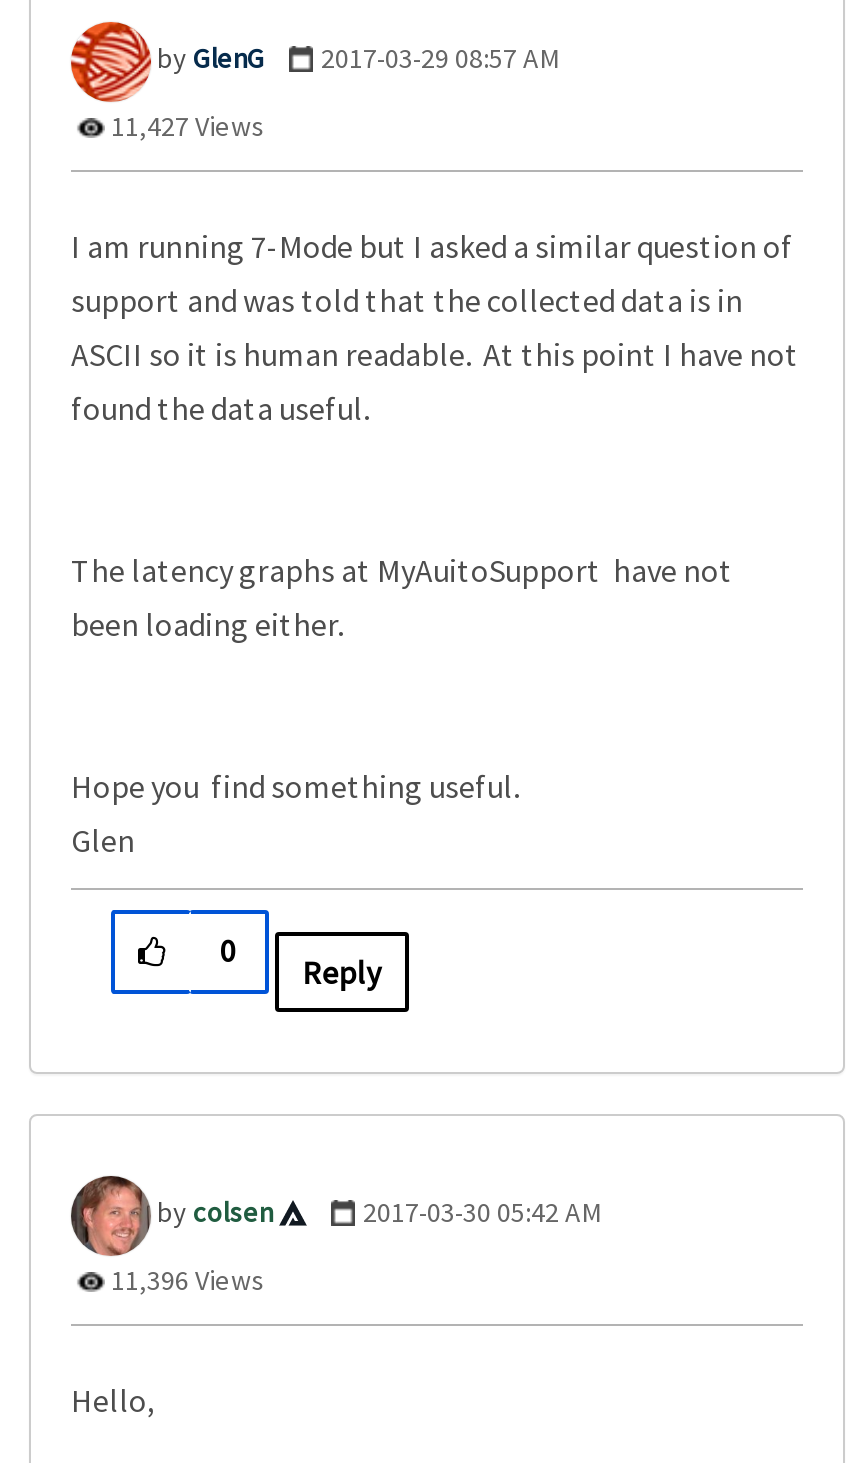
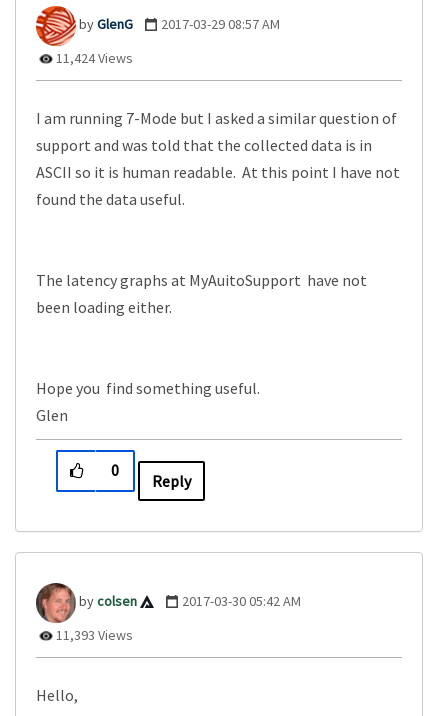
- 11,427 Views
+ 11,424 Views

- 11,396 Views
+ 11,393 Views
